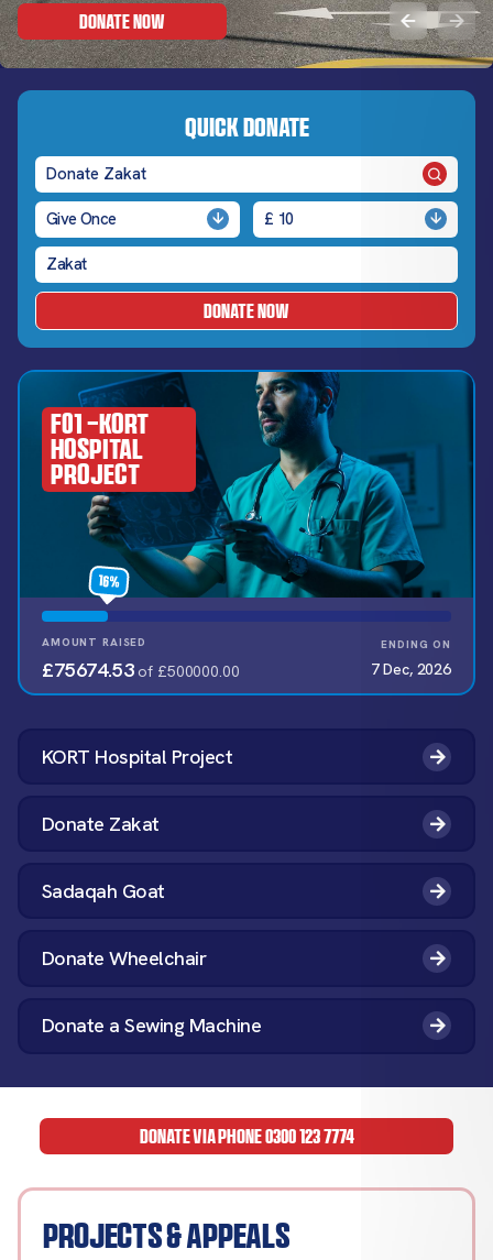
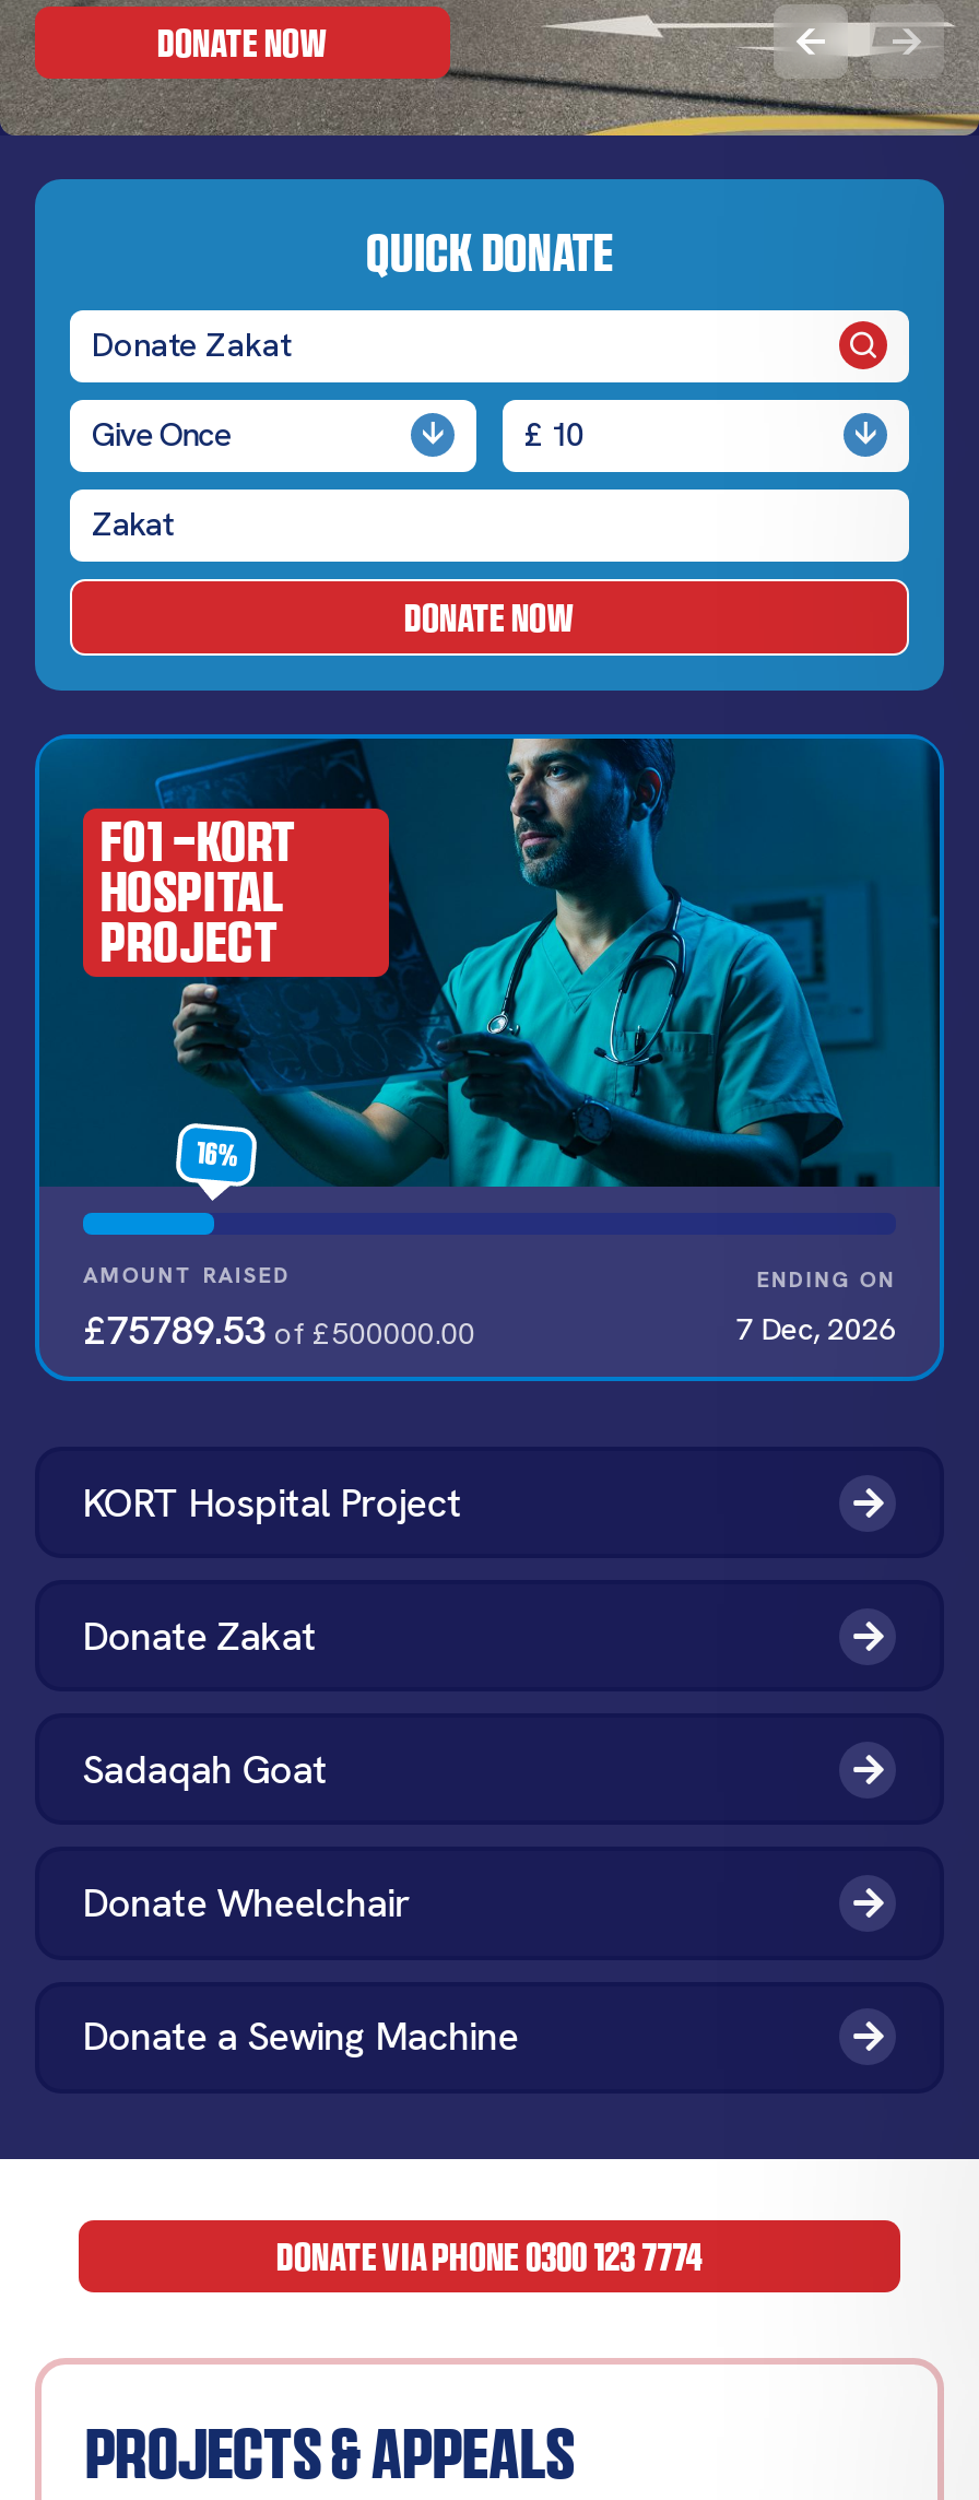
- £75674.53 of £500000.00
+ £75789.53 of £500000.00
